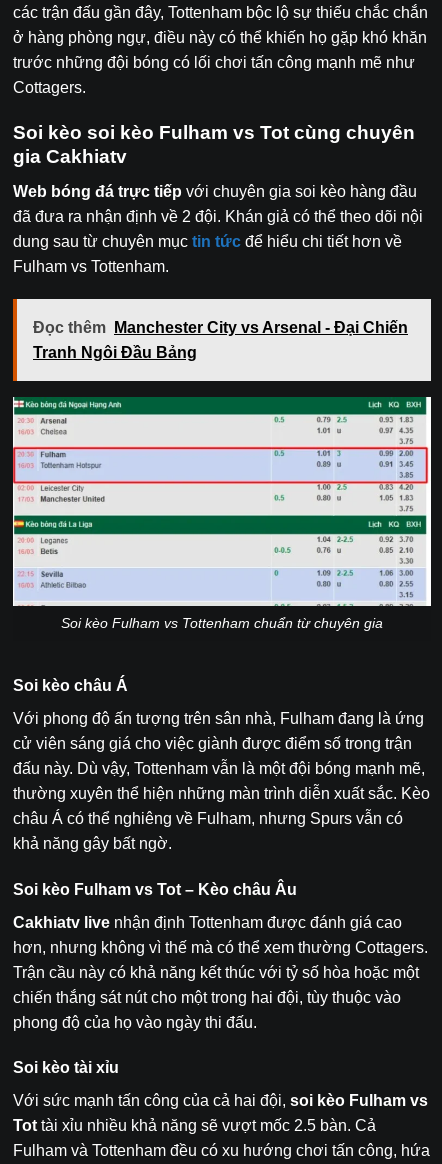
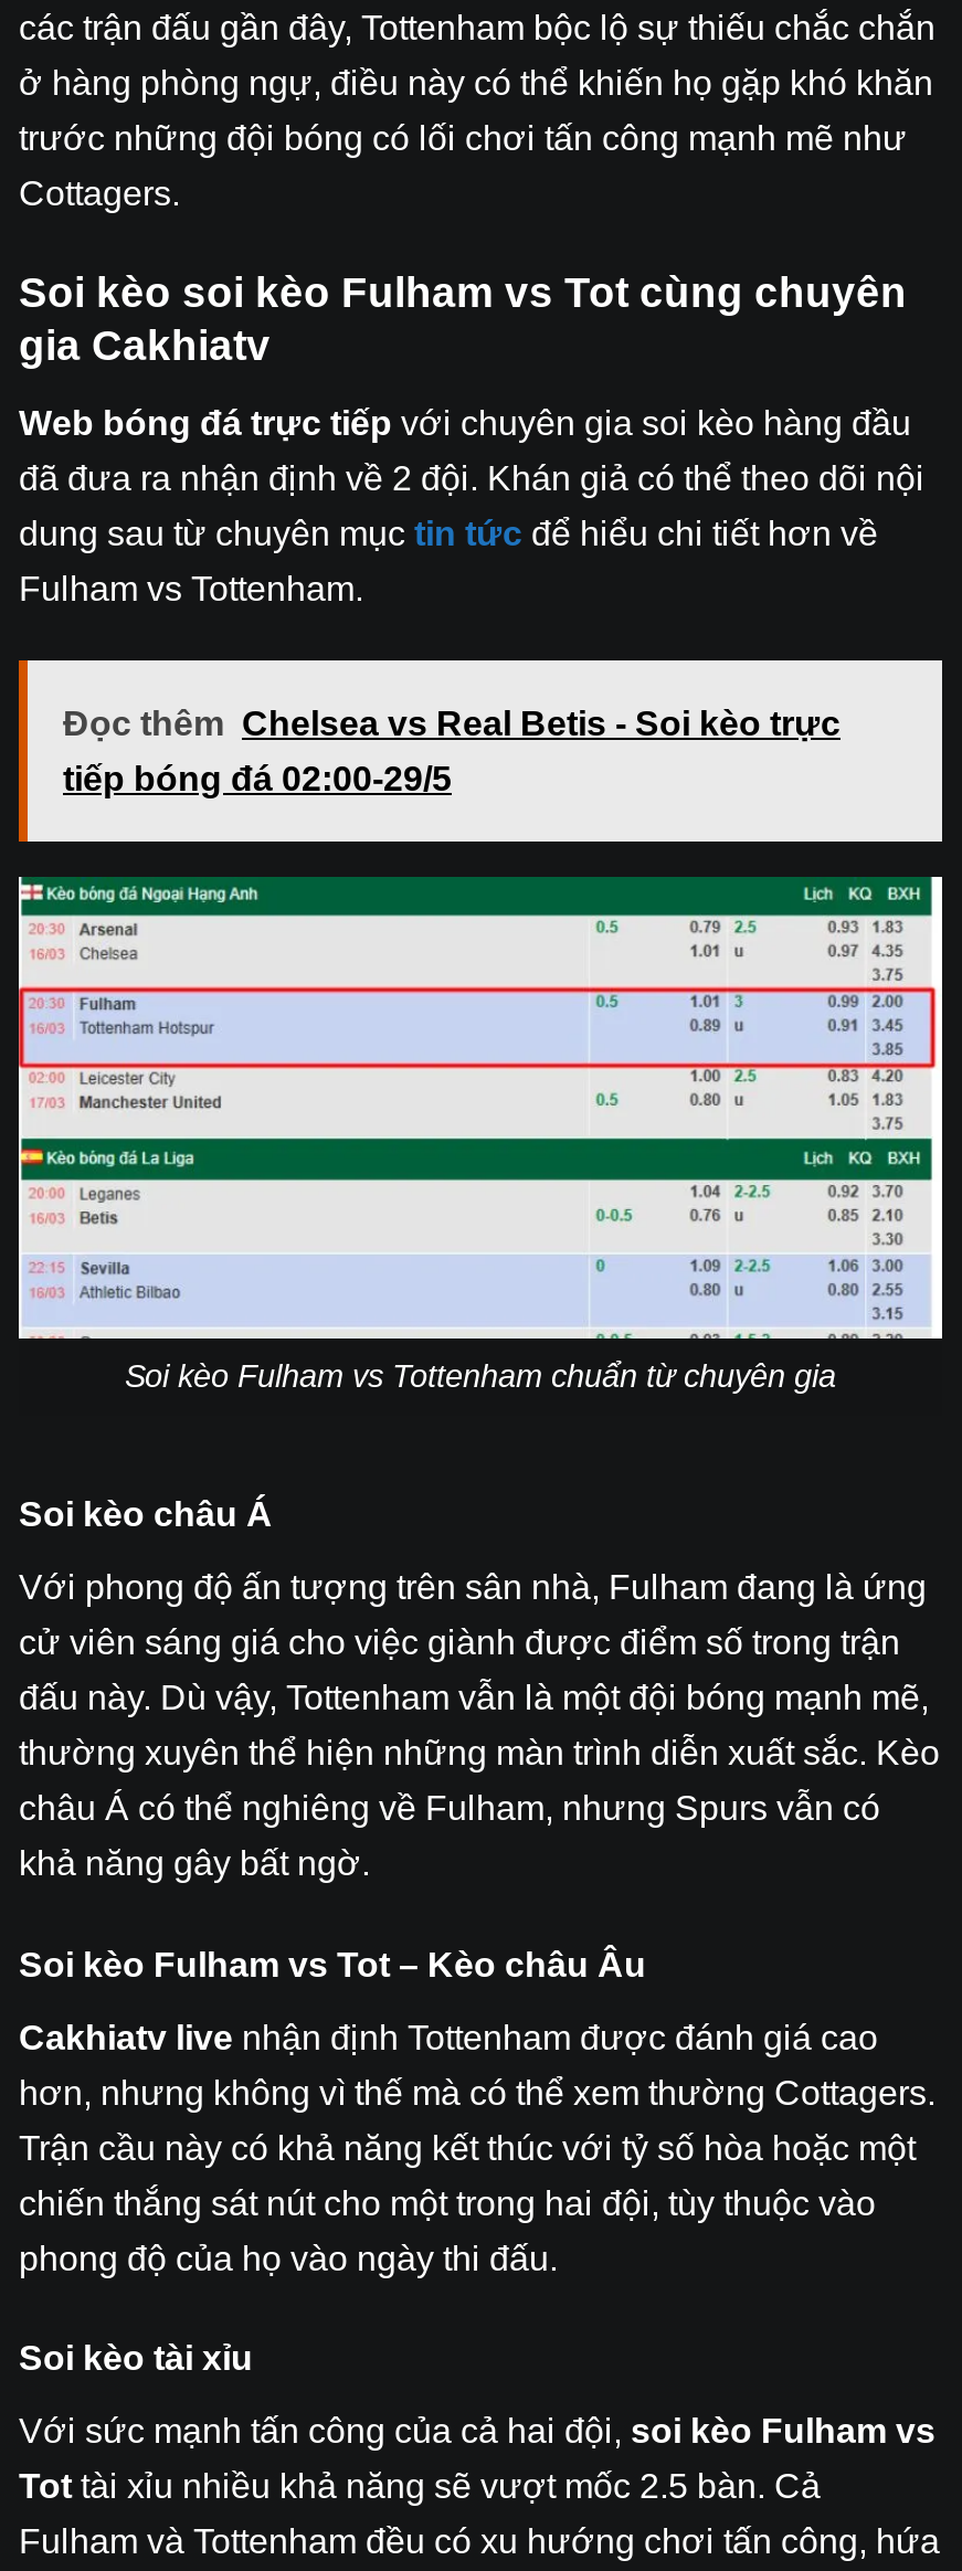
- Đọc thêm Manchester City vs Arsenal - Đại Chiến
+ Đọc thêm Chelsea vs Real Betis - Soi kèo trực

- Tranh Ngôi Đầu Bảng
+ tiếp bóng đá 02:00-29/5
